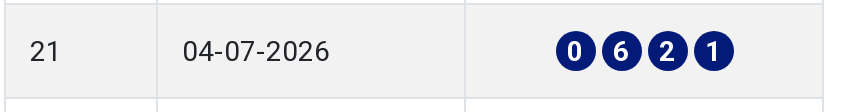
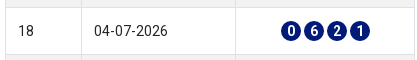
- 21
+ 18
